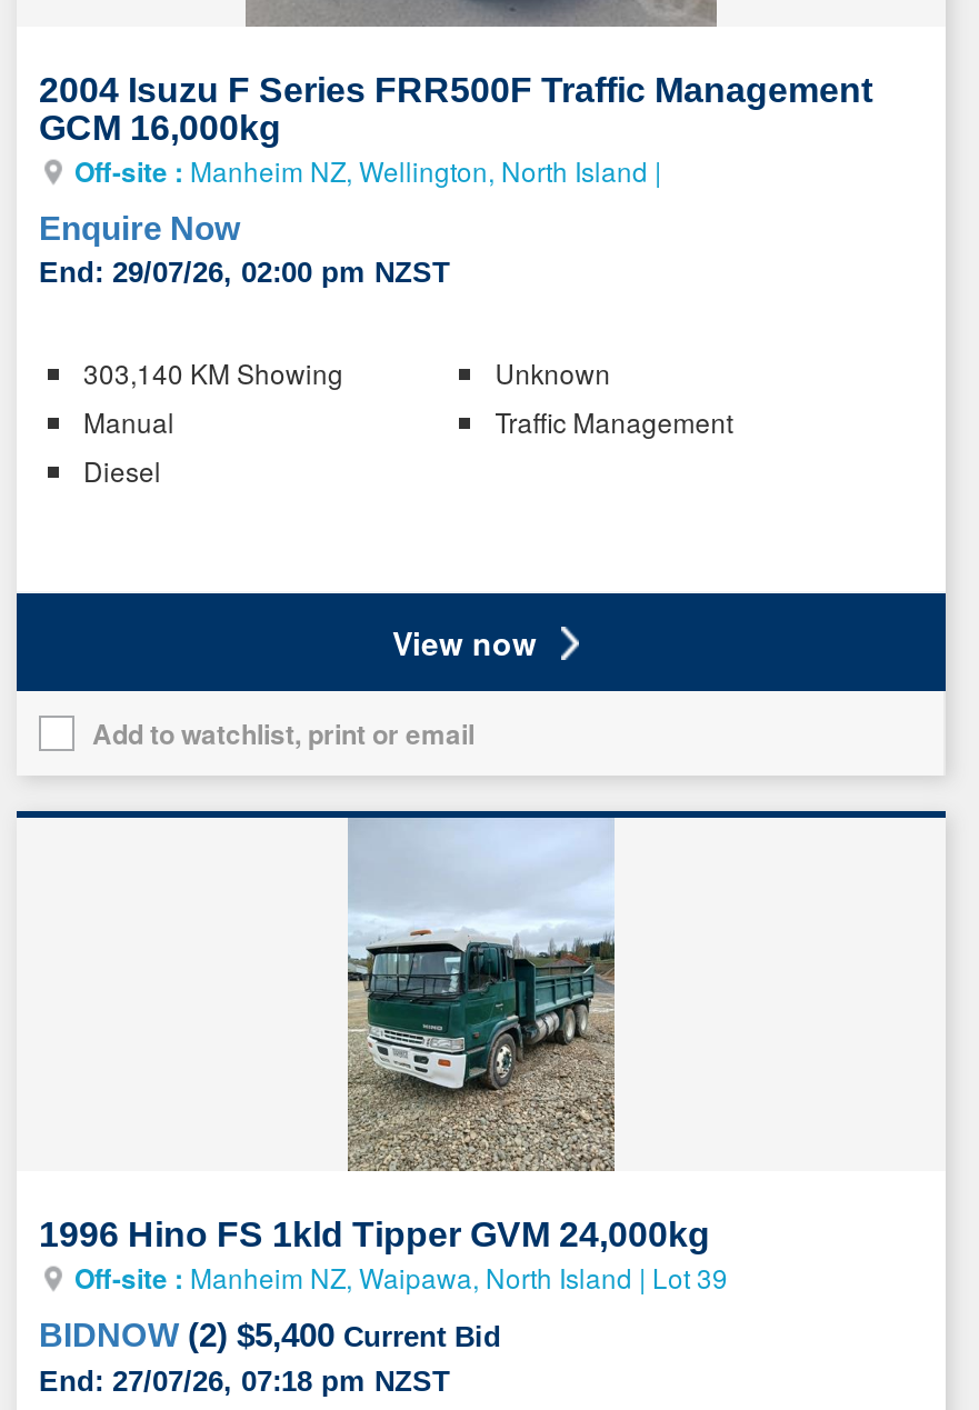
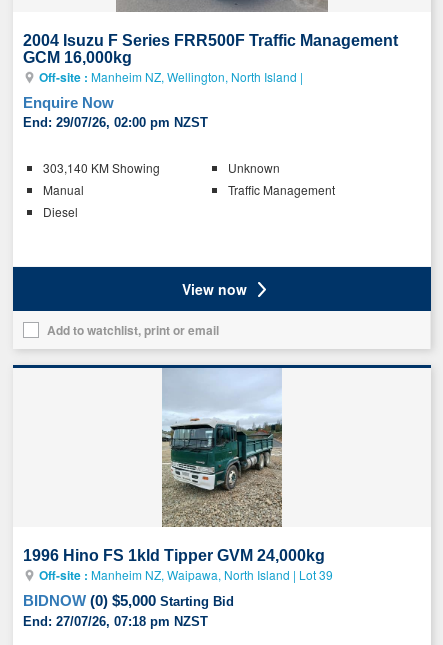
- BIDNOW (2) $5,400 Current Bid
+ BIDNOW (0) $5,000 Starting Bid
